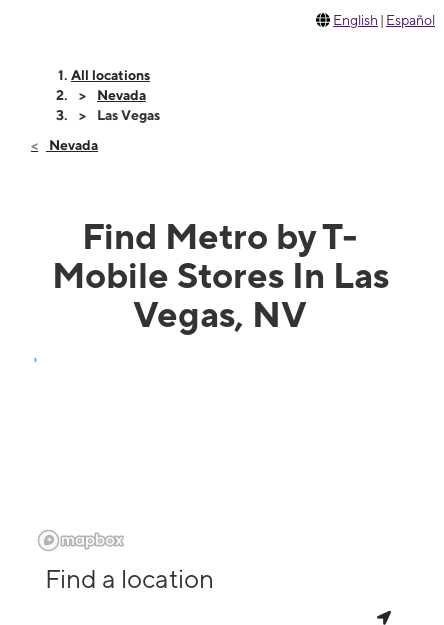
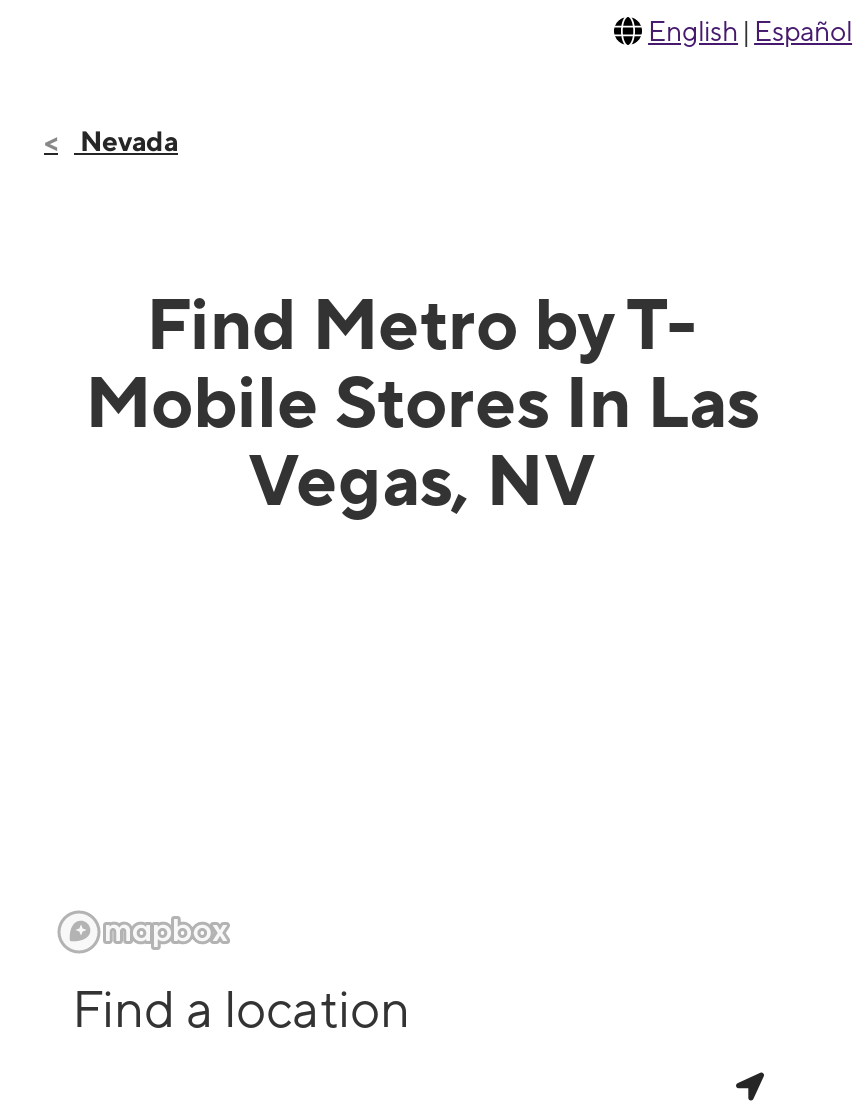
- All locations
- Nevada
- Las Vegas
